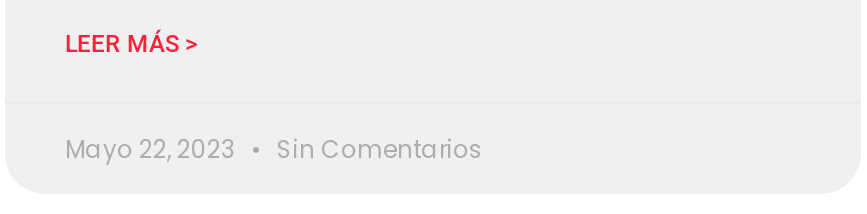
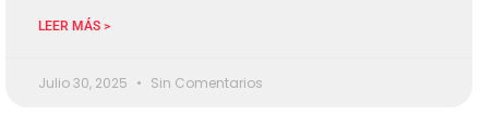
- Mayo 22, 2023 Sin Comentarios
+ Julio 30, 2025 Sin Comentarios
